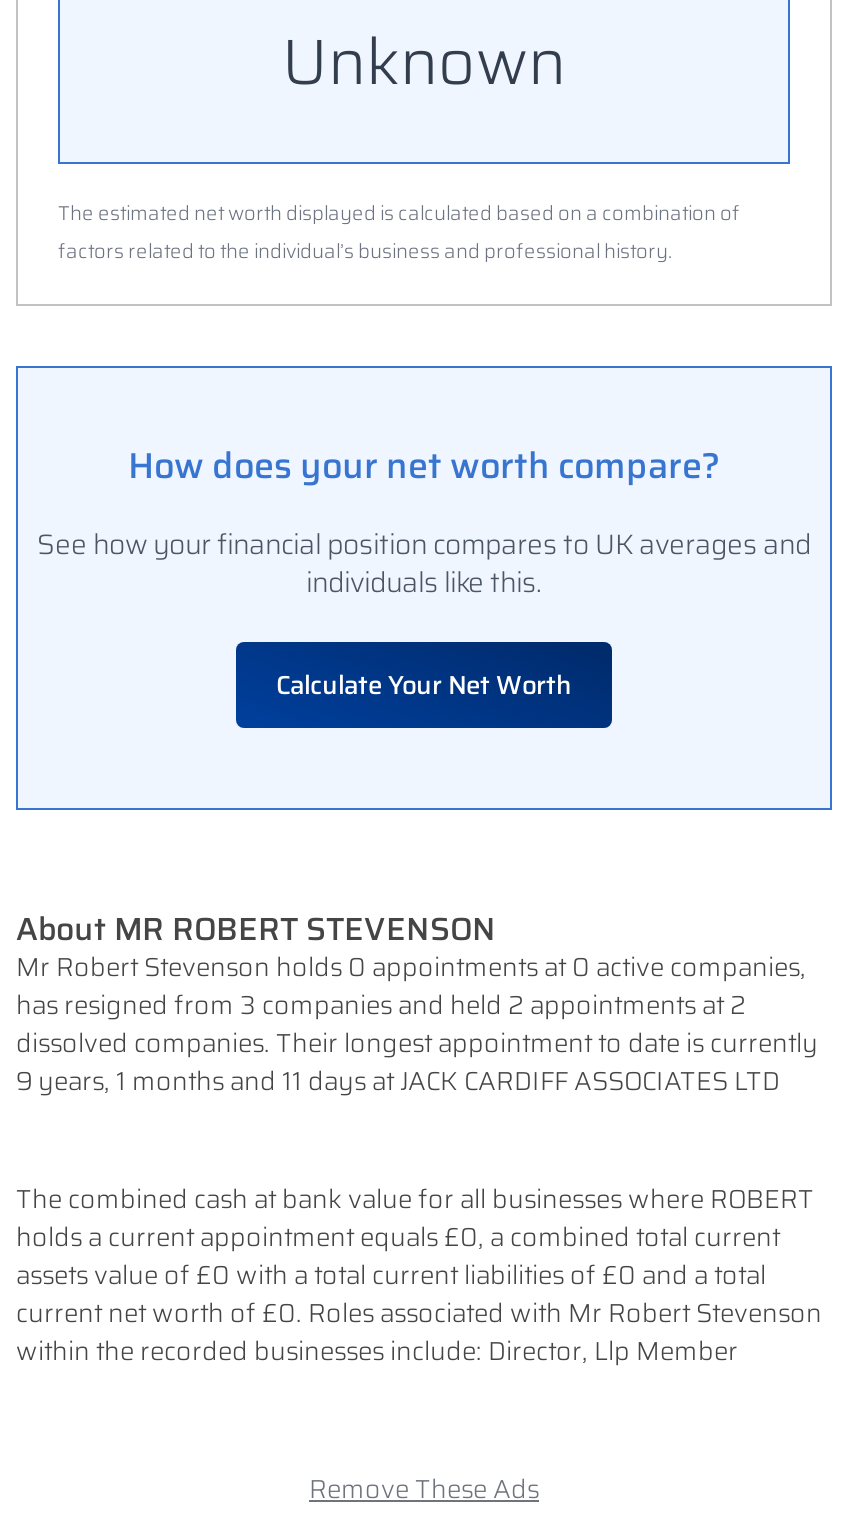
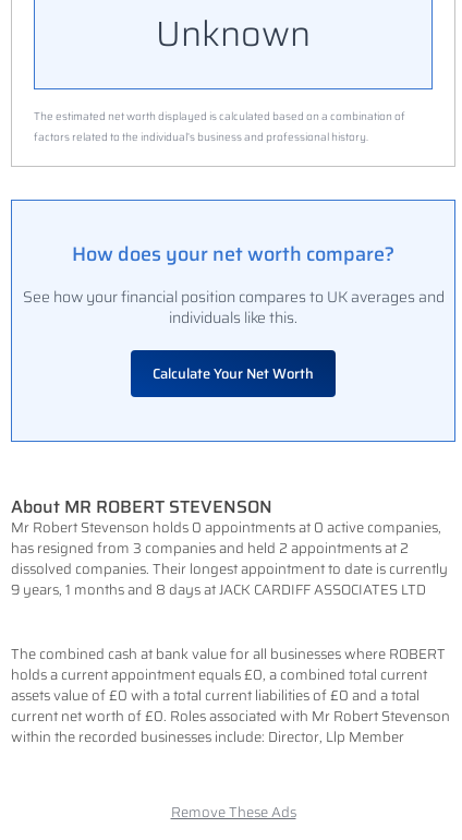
- 9 years, 1 months and 11 days at JACK CARDIFF ASSOCIATES LTD
+ 9 years, 1 months and 8 days at JACK CARDIFF ASSOCIATES LTD
